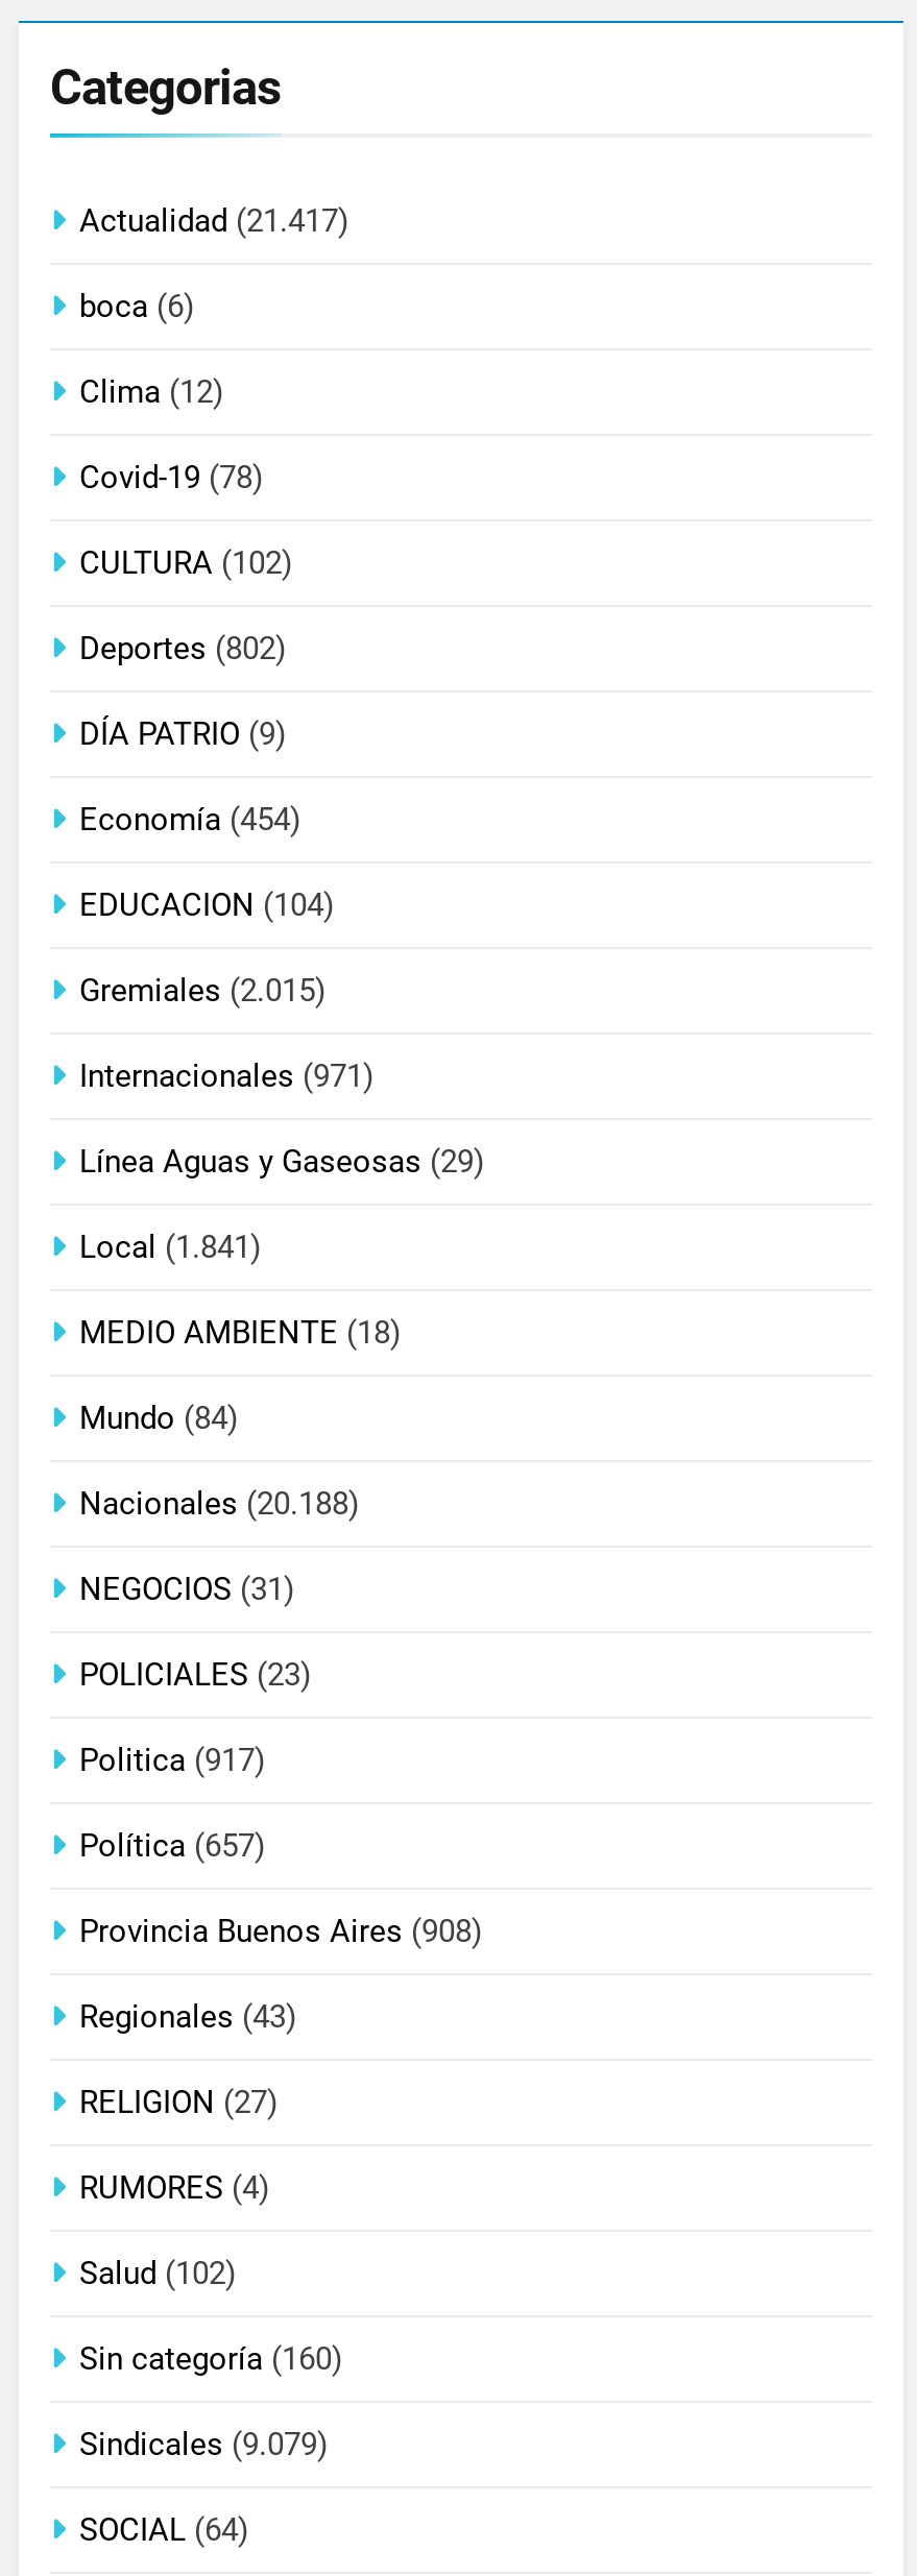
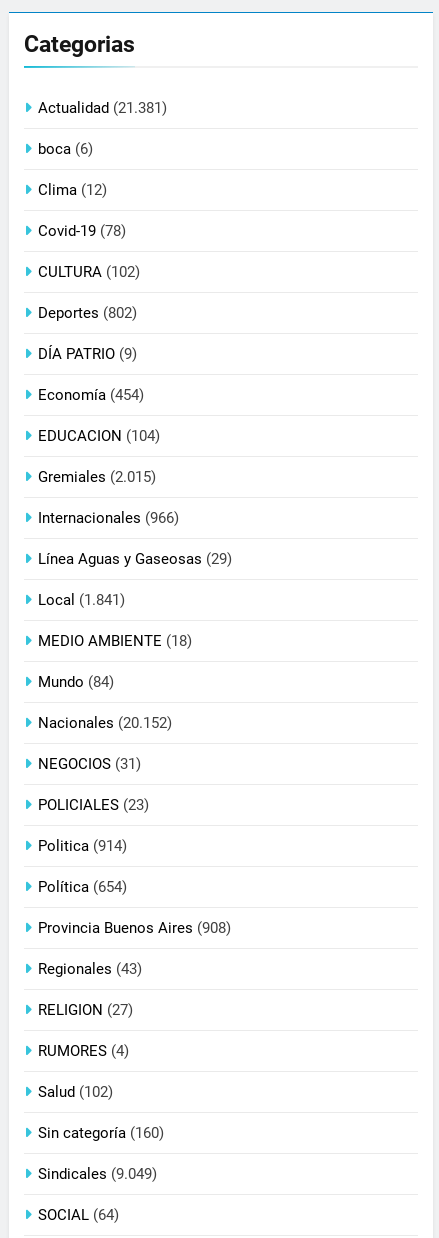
- Actualidad (21.417)
+ Actualidad (21.381)

- Internacionales (971)
+ Internacionales (966)

- Nacionales (20.188)
+ Nacionales (20.152)

- Politica (917)
+ Politica (914)

- Política (657)
+ Política (654)

- Sindicales (9.079)
+ Sindicales (9.049)
